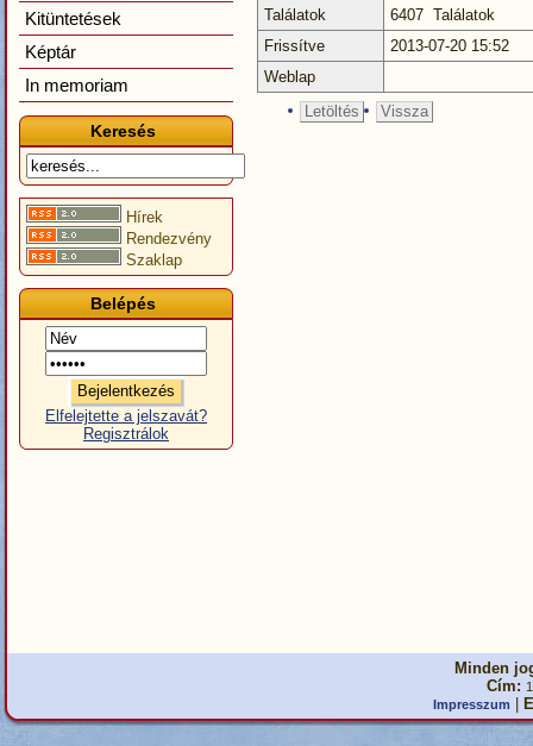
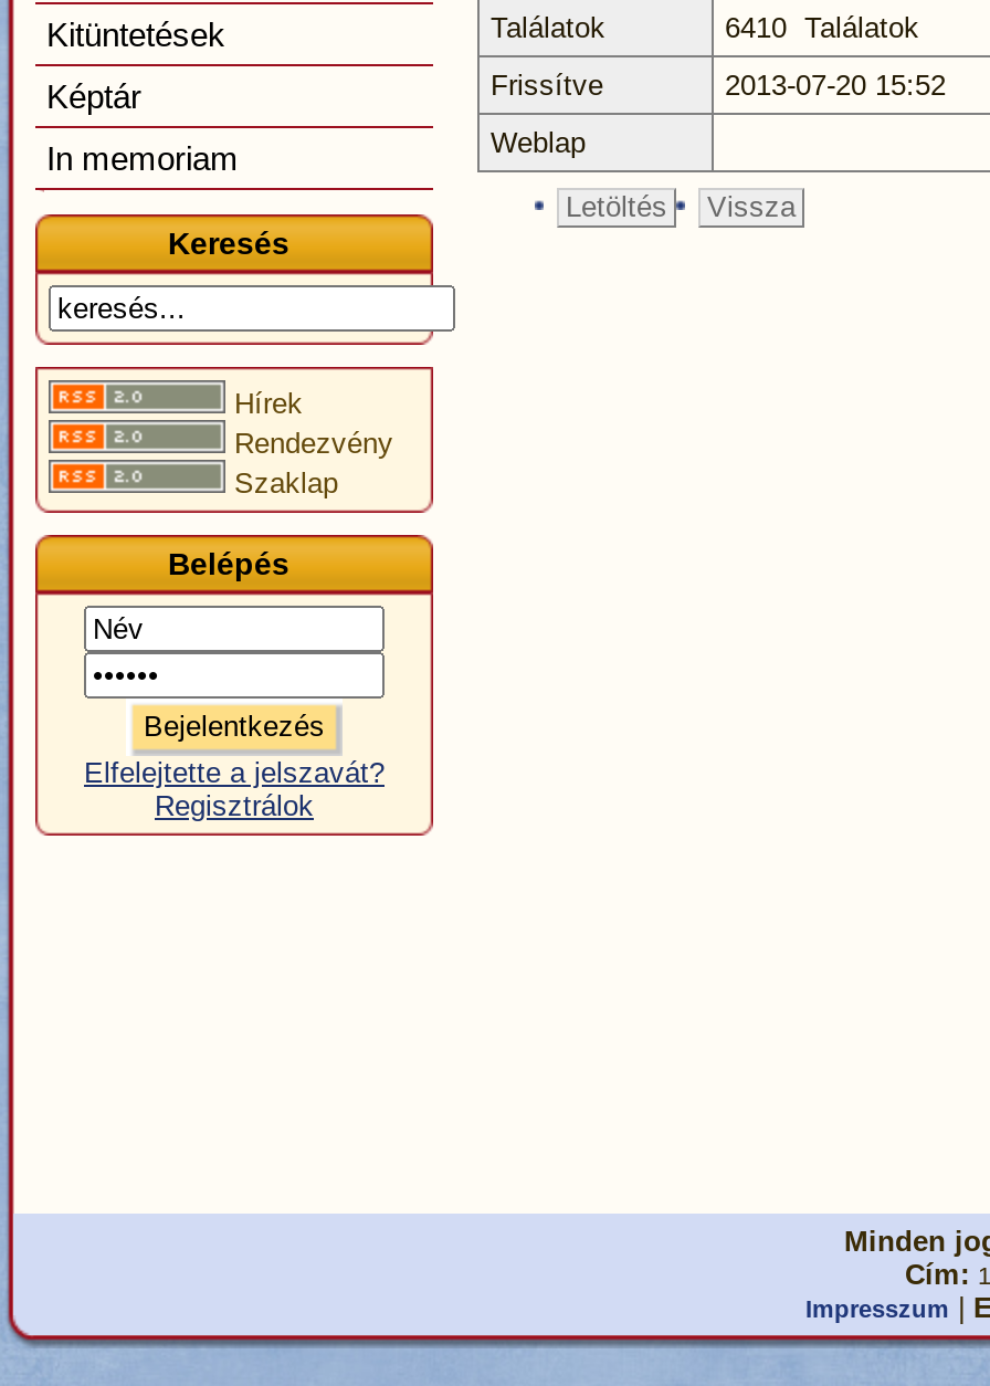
- 6407 Találatok
+ 6410 Találatok
